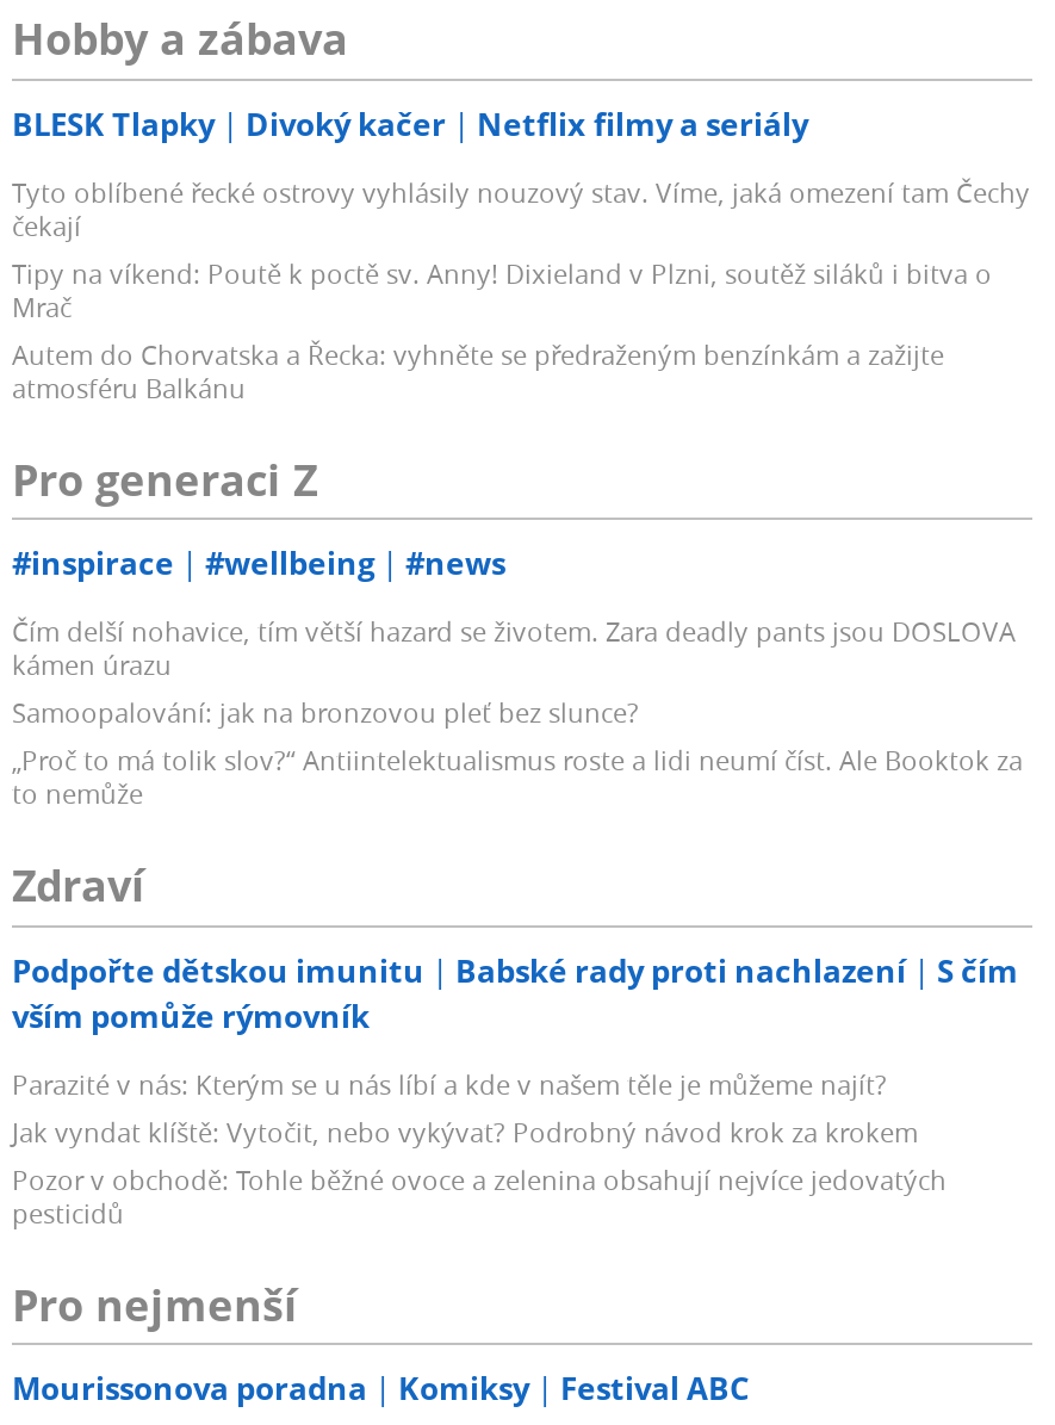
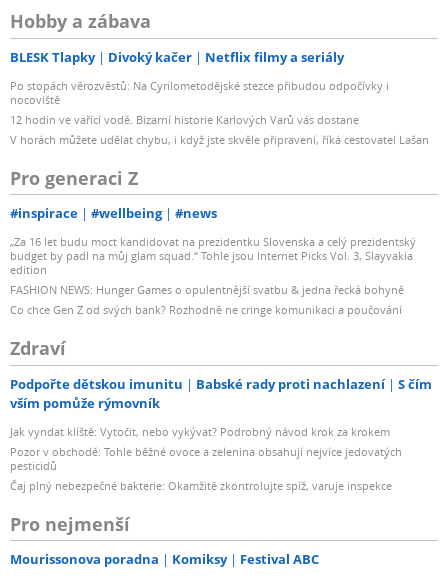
- Tyto oblíbené řecké ostrovy vyhlásily nouzový stav. Víme, jaká omezení tam Čechy
- čekají
- Tipy na víkend: Poutě k poctě sv. Anny! Dixieland v Plzni, soutěž siláků i bitva o
- Mrač
- Autem do Chorvatska a Řecka: vyhněte se předraženým benzínkám a zažijte
- atmosféru Balkánu
+ Po stopách věrozvěstů: Na Cyrilometodějské stezce přibudou odpočívky i
+ nocoviště
+ 12 hodin ve vařící vodě. Bizarní historie Karlových Varů vás dostane
+ V horách můžete udělat chybu, i když jste skvěle připravení, říká cestovatel Lašan

- Čím delší nohavice, tím větší hazard se životem. Zara deadly pants jsou DOSLOVA
- kámen úrazu
- Samoopalování: jak na bronzovou pleť bez slunce?
- „Proč to má tolik slov?“ Antiintelektualismus roste a lidi neumí číst. Ale Booktok za
- to nemůže
+ „Za 16 let budu moct kandidovat na prezidentku Slovenska a celý prezidentský
+ budget by padl na můj glam squad.“ Tohle jsou Internet Picks Vol. 3, Slayvakia
+ edition
+ FASHION NEWS: Hunger Games o opulentnější svatbu & jedna řecká bohyně
+ Co chce Gen Z od svých bank? Rozhodně ne cringe komunikaci a poučování

- Parazité v nás: Kterým se u nás líbí a kde v našem těle je můžeme najít?

moved up: Jak vyndat klíště: Vytočit, nebo vykývat? Podrobný návod krok za krokem | Pozor v obchodě: Tohle běžné ovoce a zelenina obsahují nejvíce jedovatých | pesticidů

+ Čaj plný nebezpečné bakterie: Okamžitě zkontrolujte spíž, varuje inspekce
